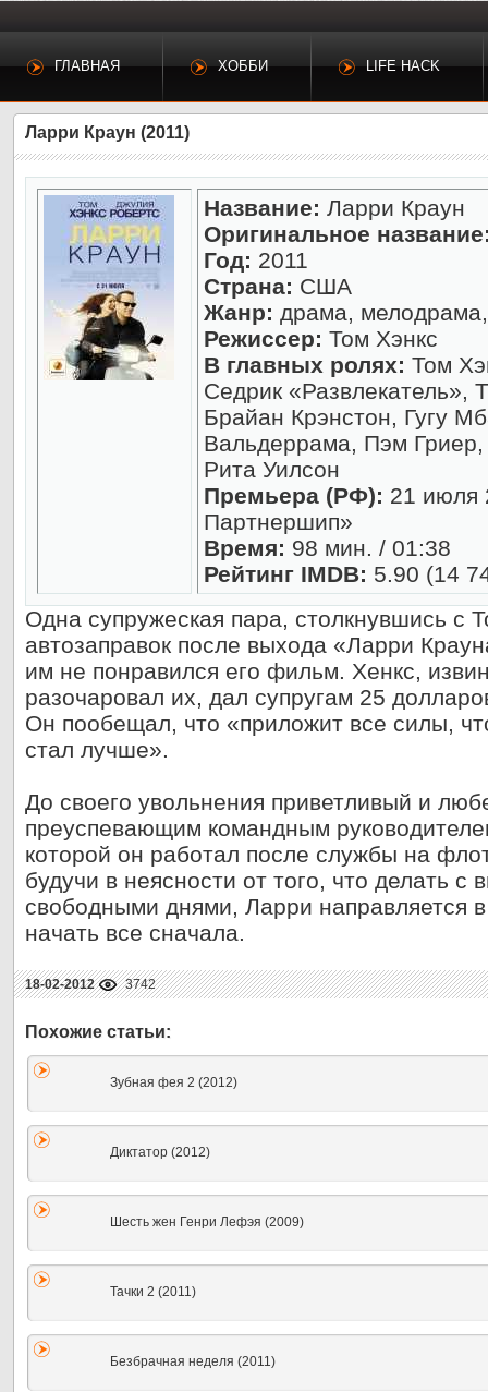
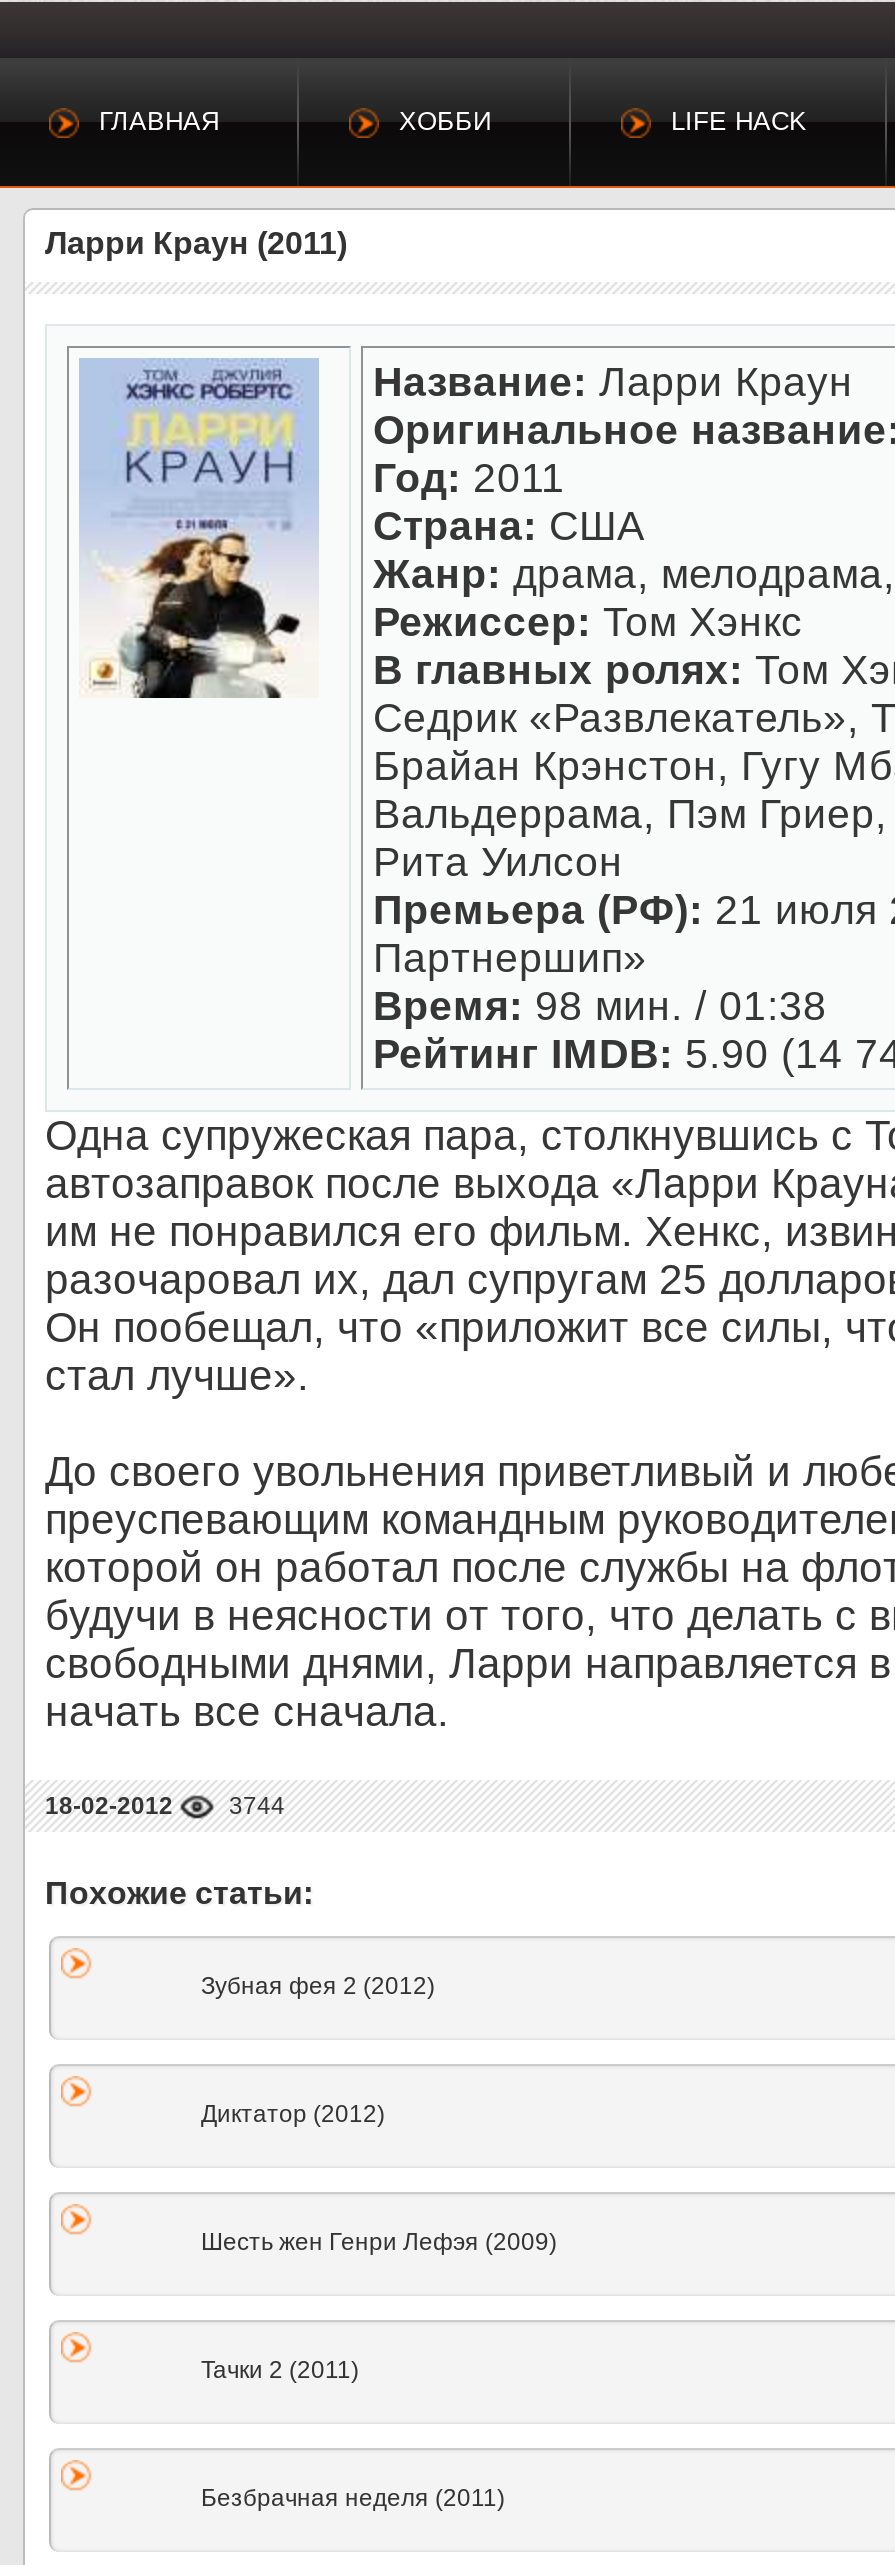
- 18-02-2012 3742
+ 18-02-2012 3744
